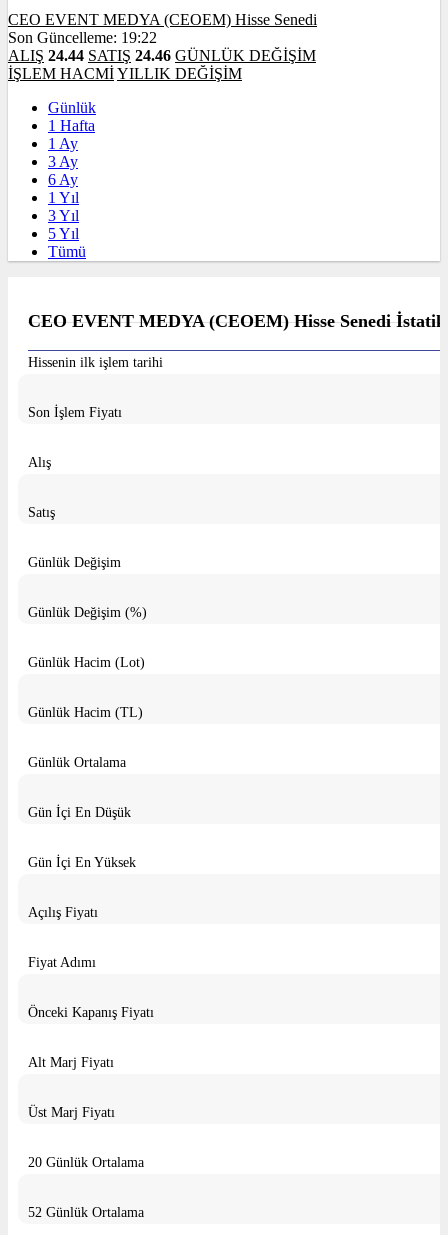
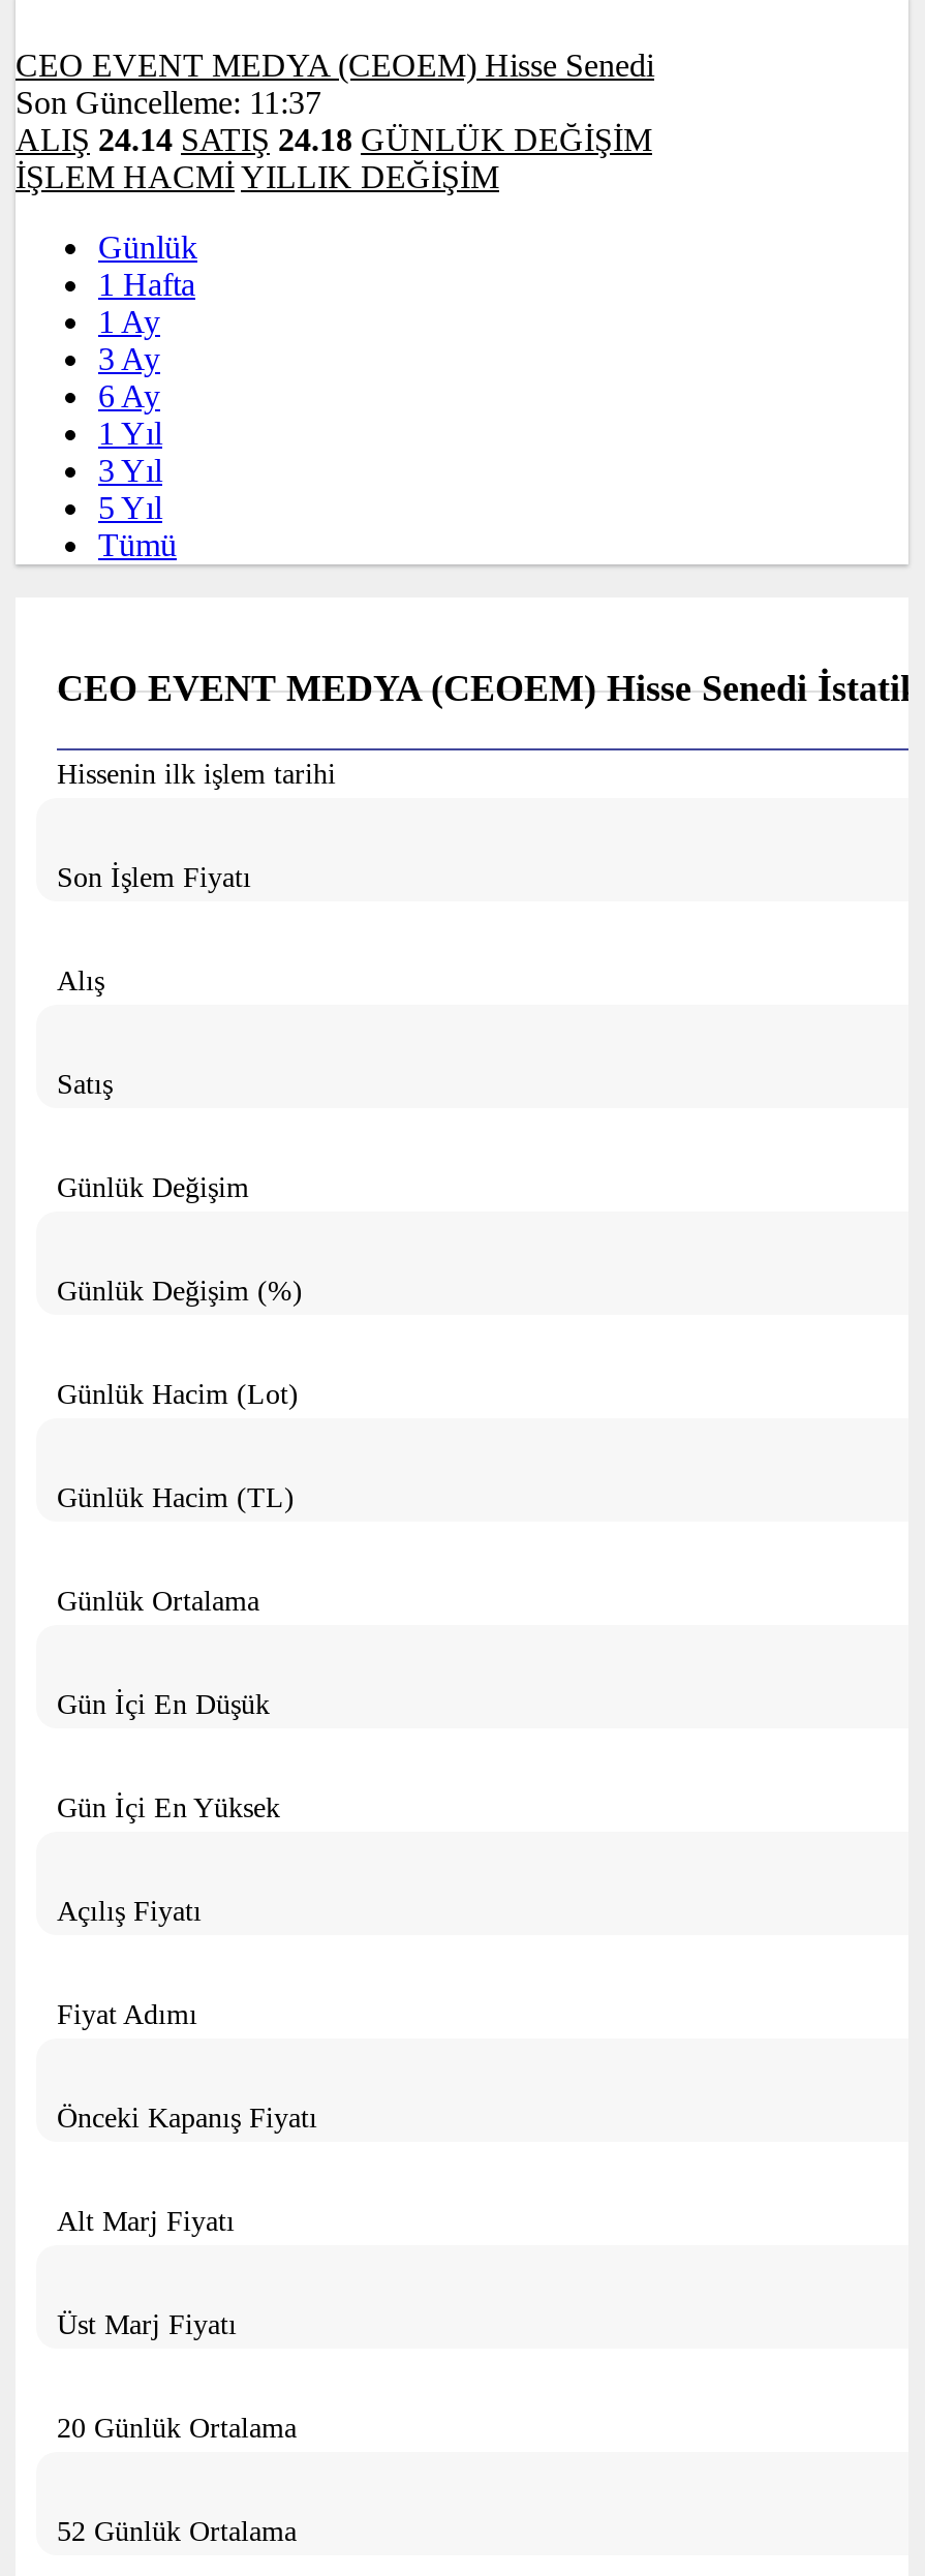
- Son Güncelleme: 19:22
+ Son Güncelleme: 11:37

- ALIŞ 24.44 SATIŞ 24.46 GÜNLÜK DEĞİŞİM
+ ALIŞ 24.14 SATIŞ 24.18 GÜNLÜK DEĞİŞİM
